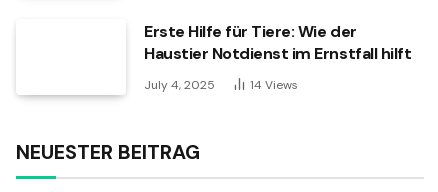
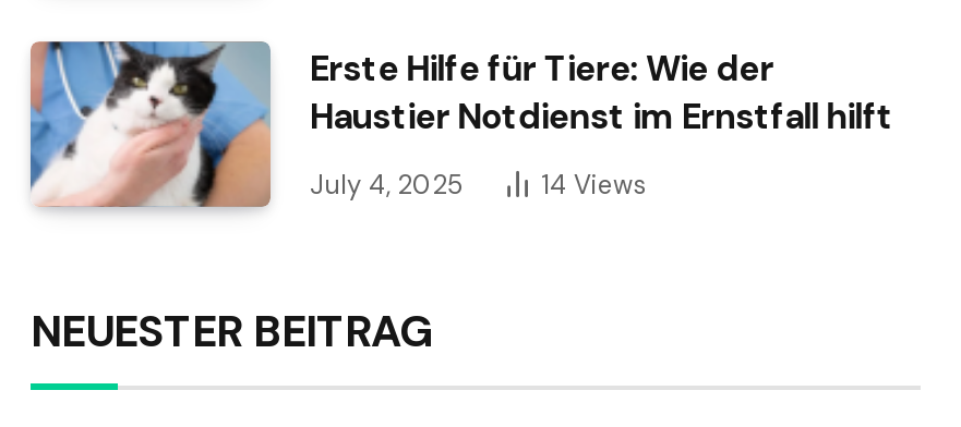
+ [image]
